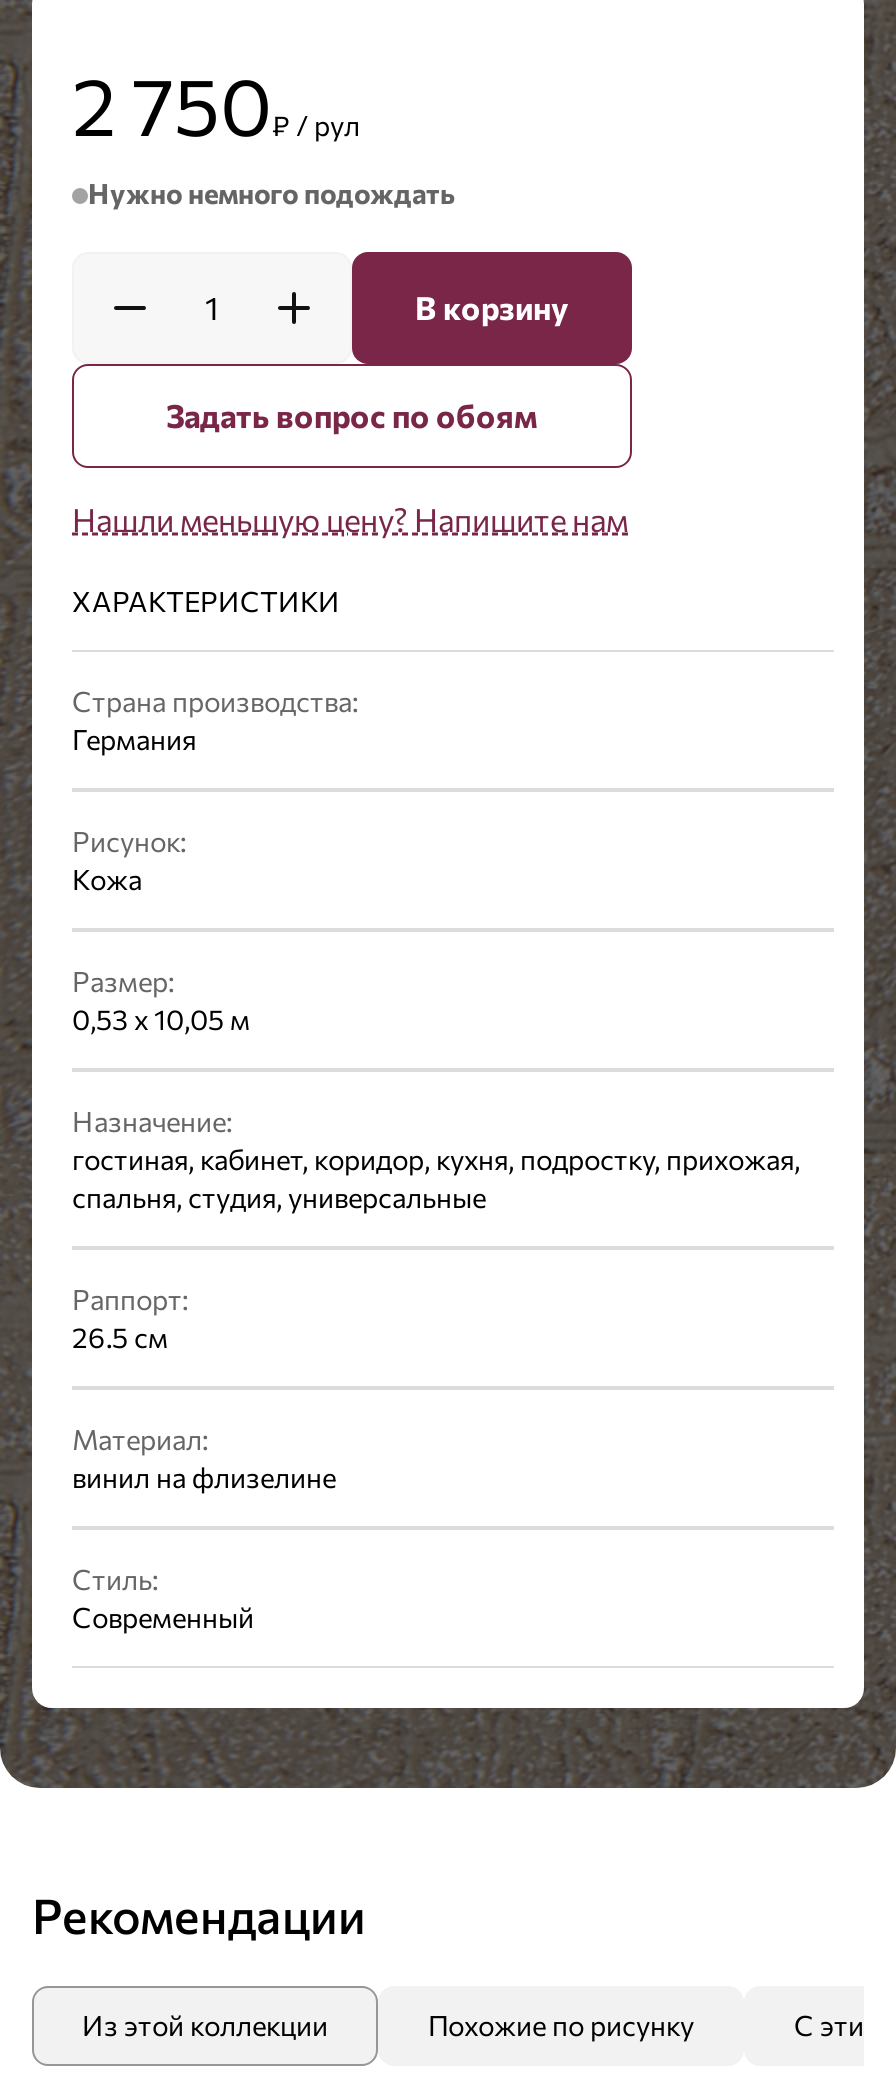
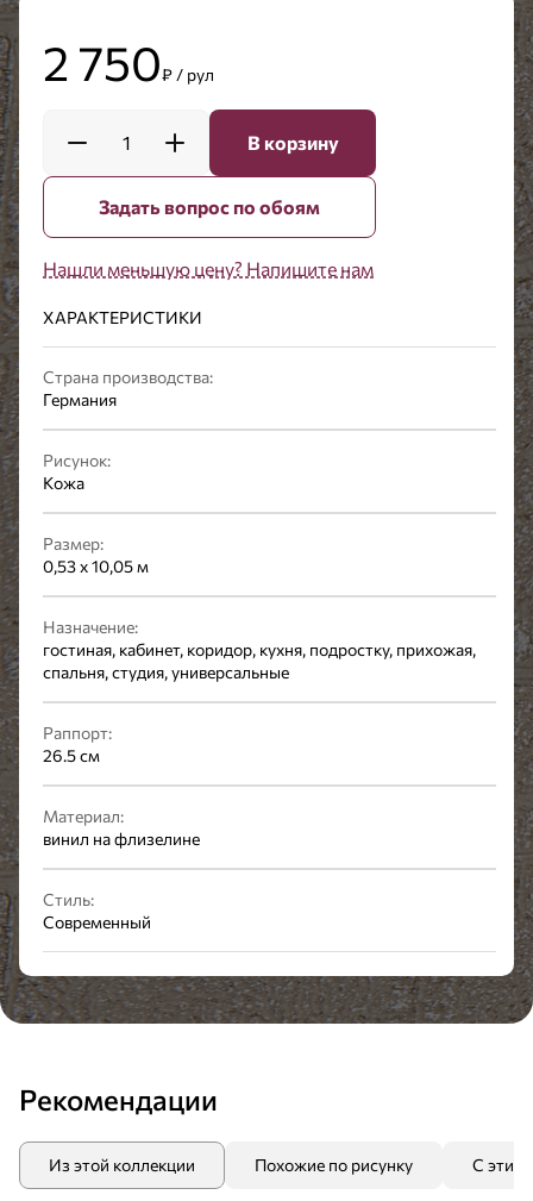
- Нужно немного подождать
